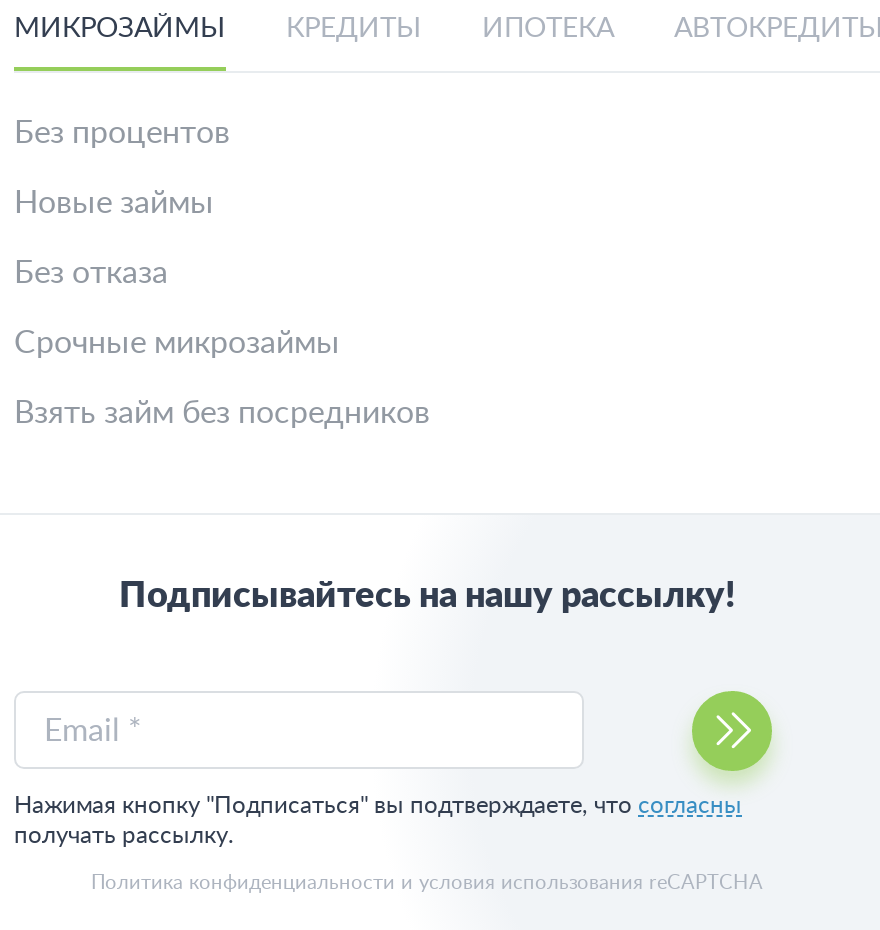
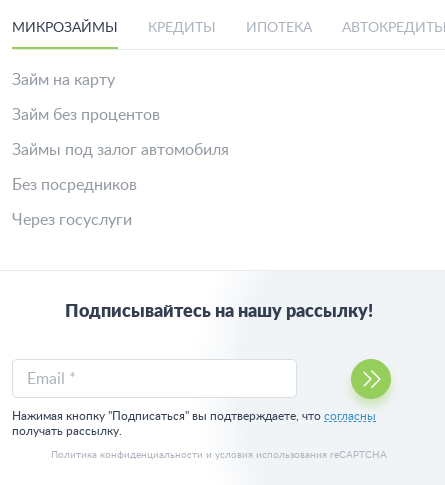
- Без процентов
+ Займ на карту

- Новые займы
+ Займ без процентов

- Без отказа
+ Займы под залог автомобиля

- Срочные микрозаймы
+ Без посредников

- Взять займ без посредников
+ Через госуслуги
